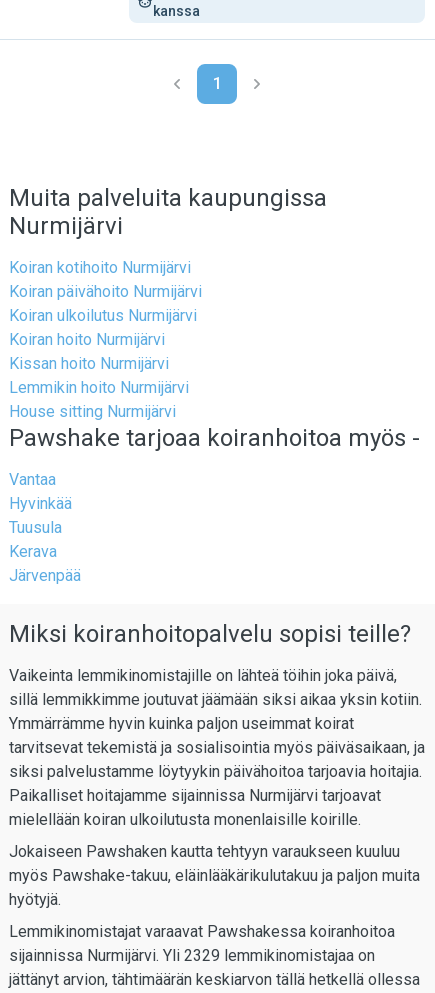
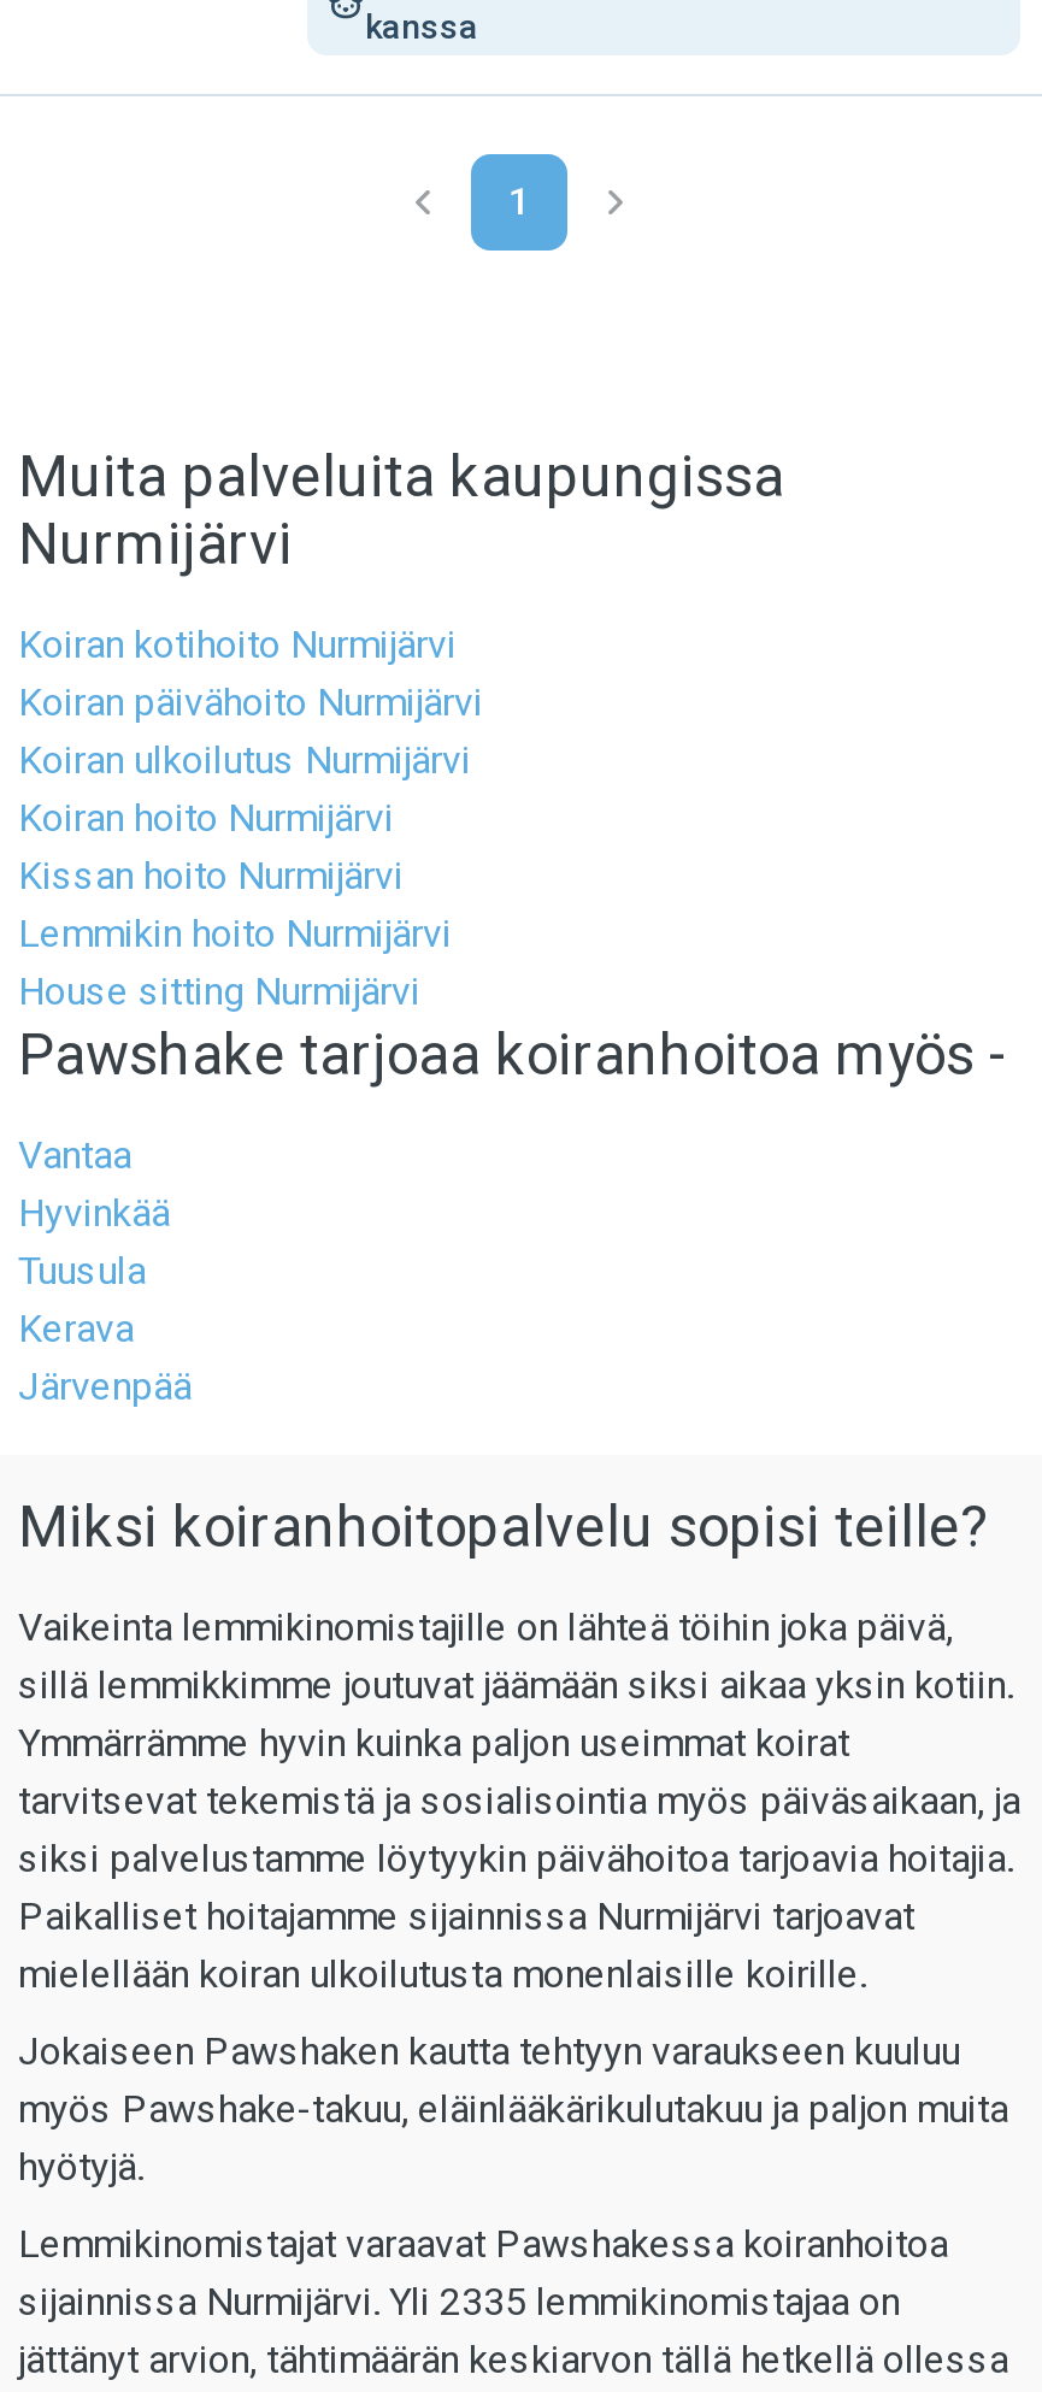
- sijainnissa Nurmijärvi. Yli 2329 lemmikinomistajaa on
+ sijainnissa Nurmijärvi. Yli 2335 lemmikinomistajaa on
